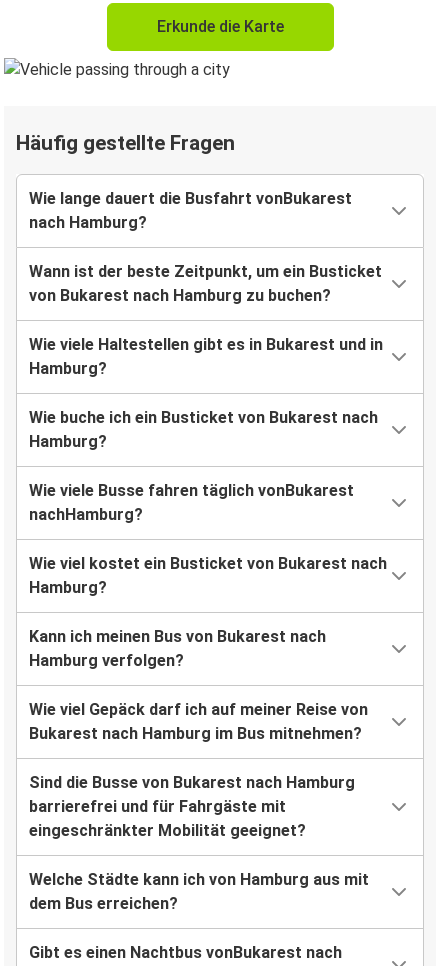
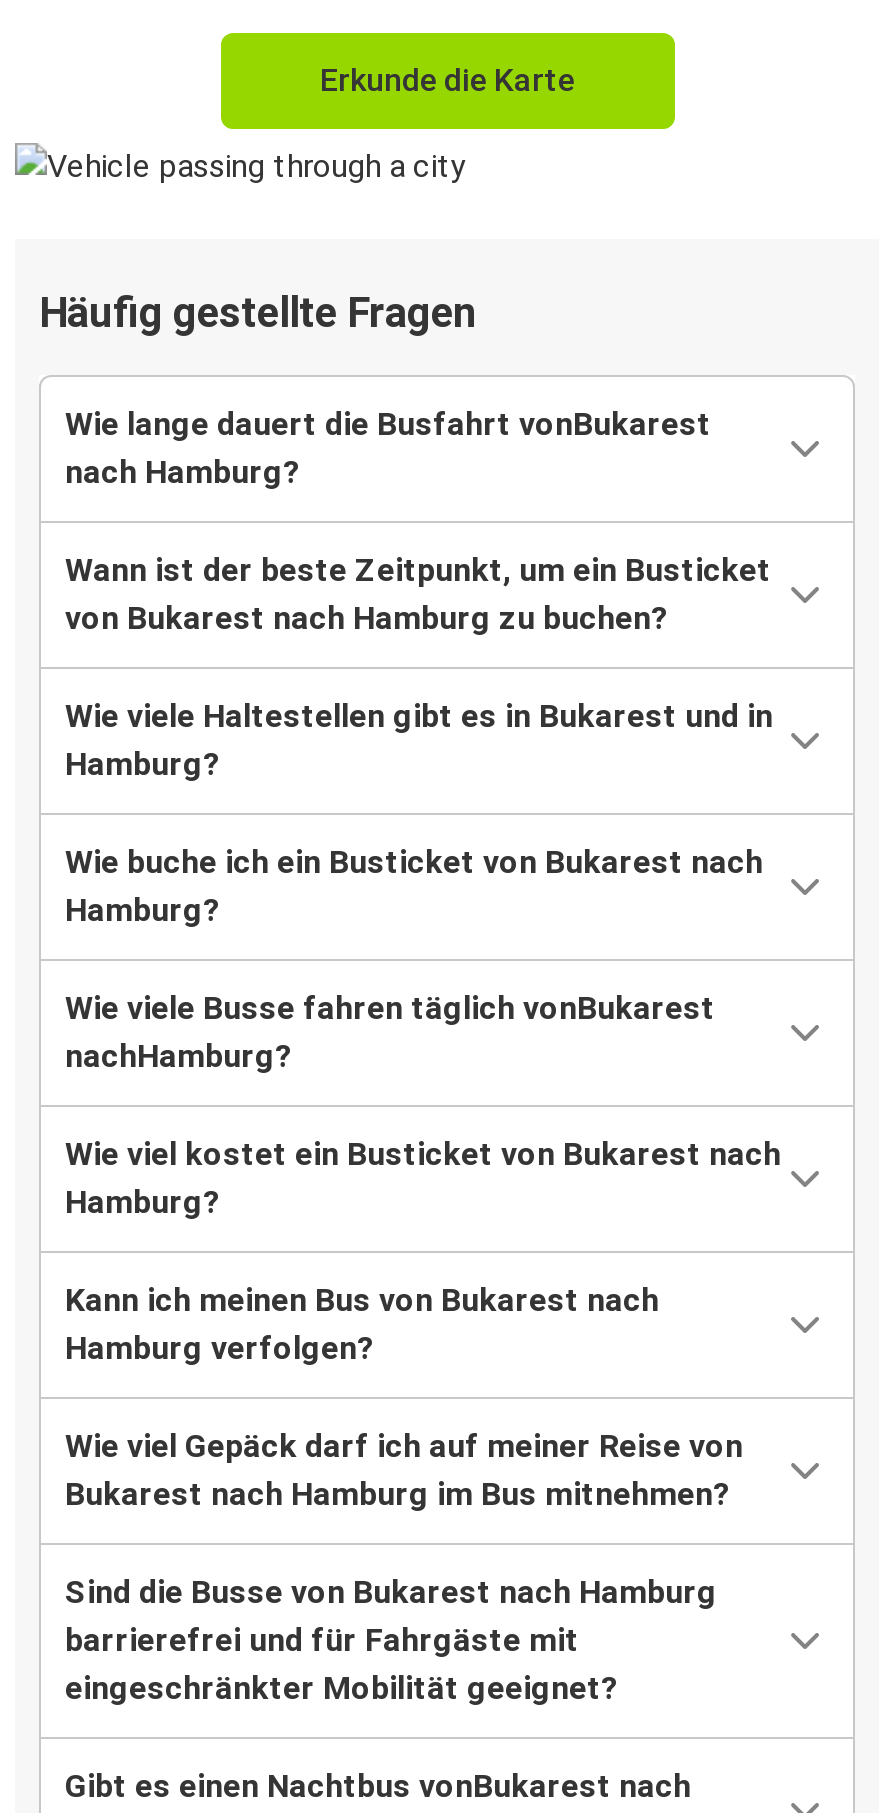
- Welche Städte kann ich von Hamburg aus mit
- dem Bus erreichen?
